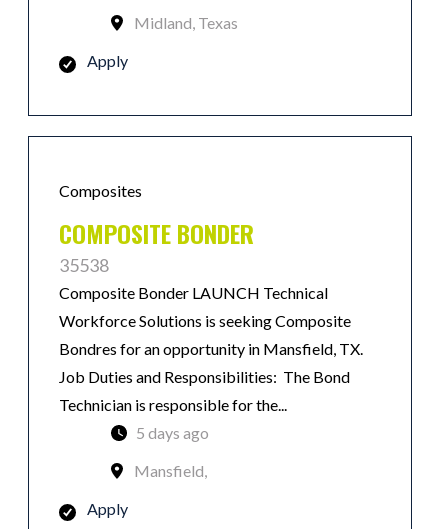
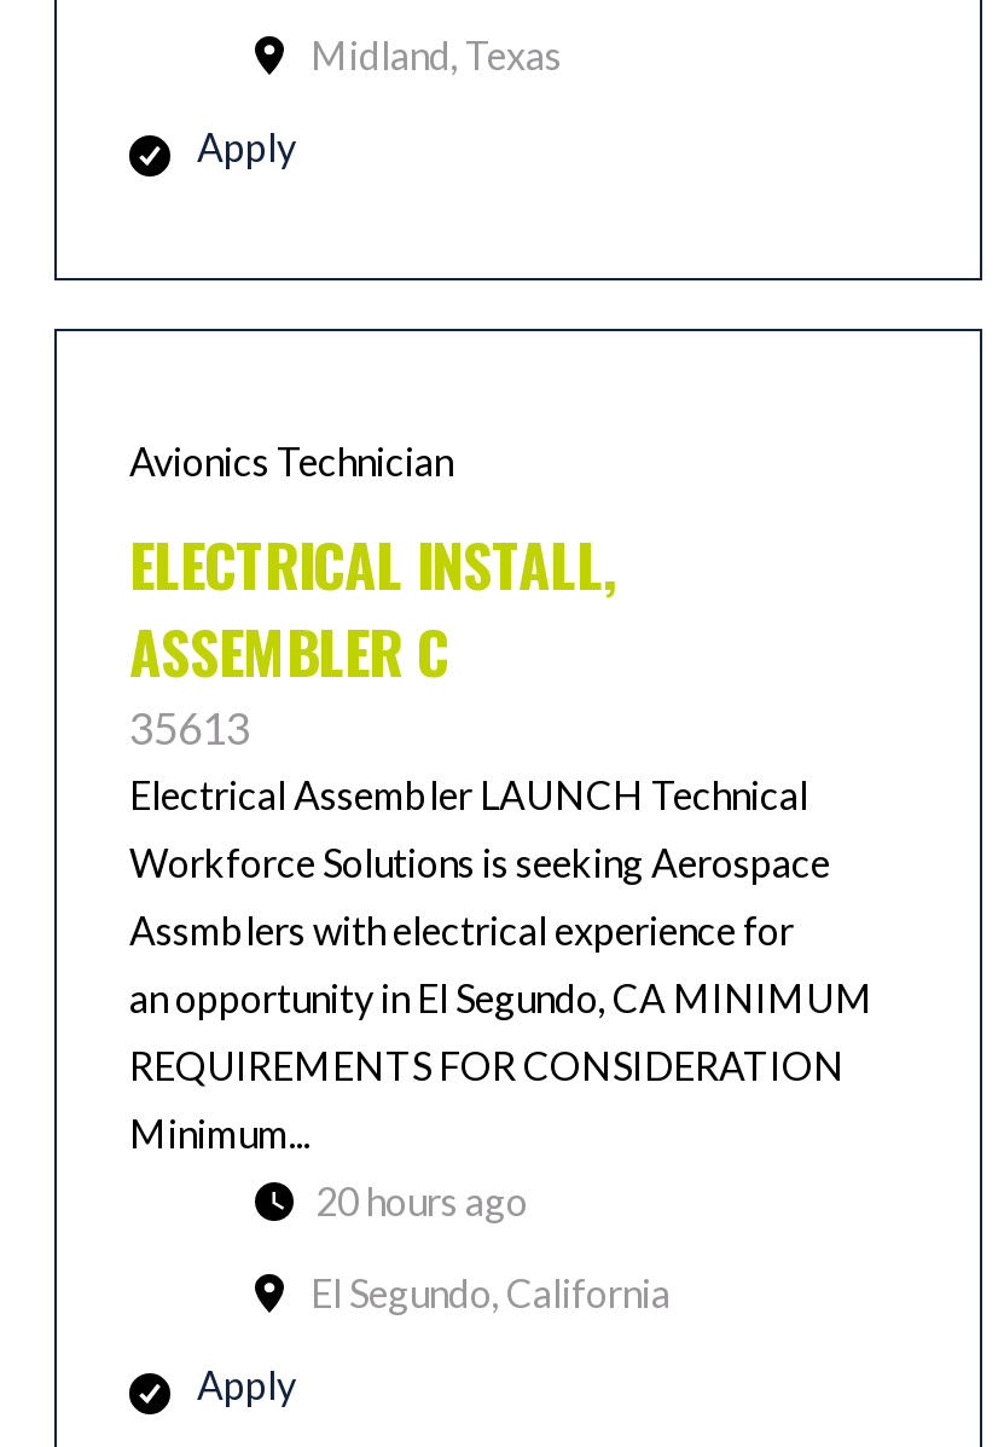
- Composites
- COMPOSITE BONDER
- 35538
- Composite Bonder LAUNCH Technical
- Workforce Solutions is seeking Composite
- Bondres for an opportunity in Mansfield, TX.
- Job Duties and Responsibilities: The Bond
- Technician is responsible for the...
- 5 days ago
- Mansfield,
+ Avionics Technician
+ ELECTRICAL INSTALL,
+ ASSEMBLER C
+ 35613
+ Electrical Assembler LAUNCH Technical
+ Workforce Solutions is seeking Aerospace
+ Assmblers with electrical experience for
+ an opportunity in El Segundo, CA MINIMUM
+ REQUIREMENTS FOR CONSIDERATION
+ Minimum...
+ 20 hours ago
+ El Segundo, California
